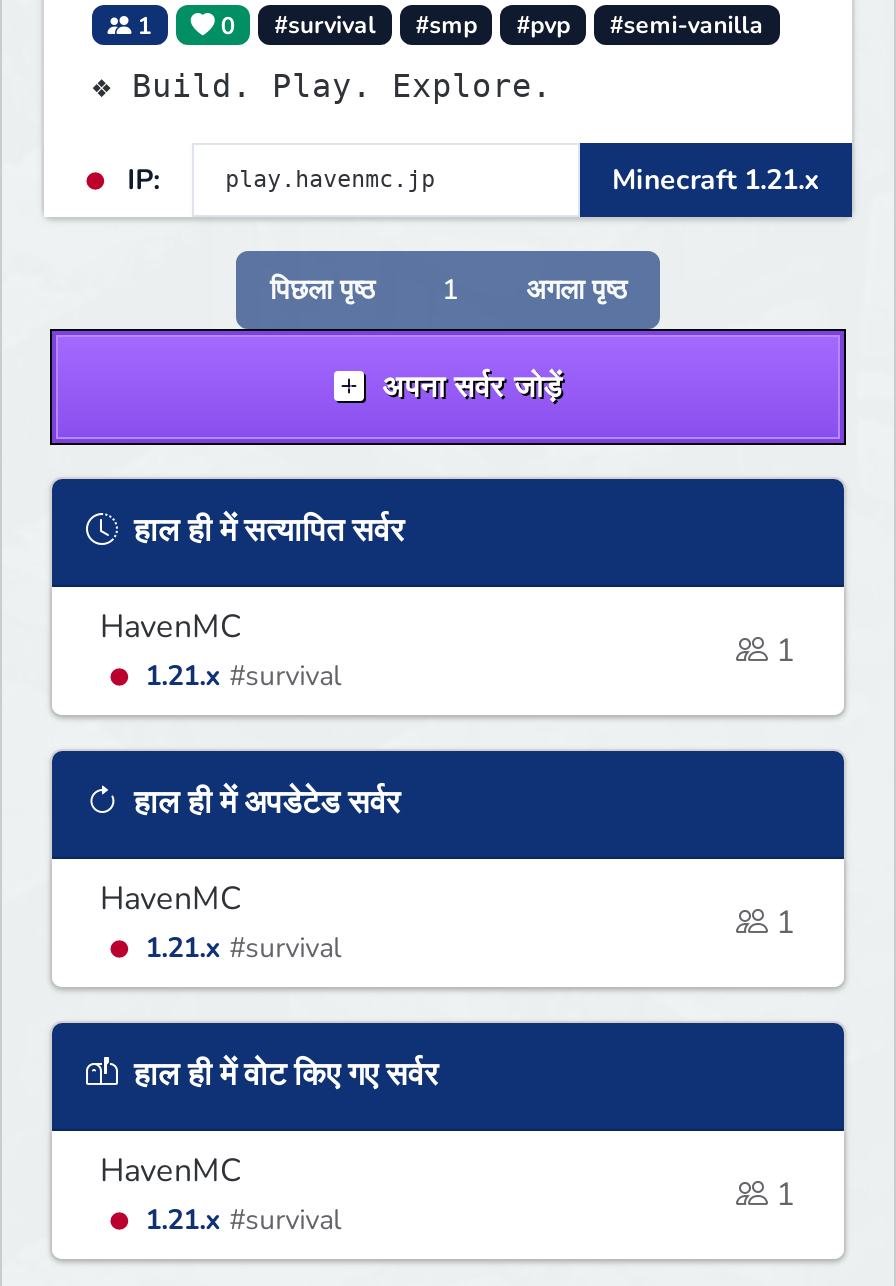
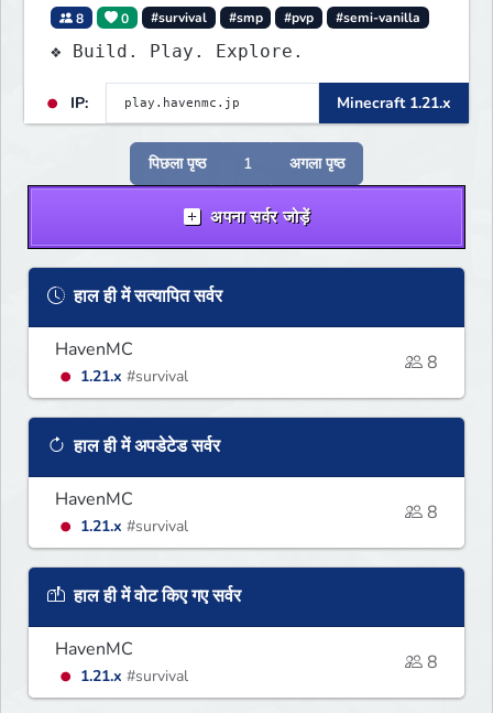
- 1 0 #survival #smp #pvp #semi-vanilla
+ 8 0 #survival #smp #pvp #semi-vanilla

- 1
+ 8

- 1
+ 8

- 1
+ 8
